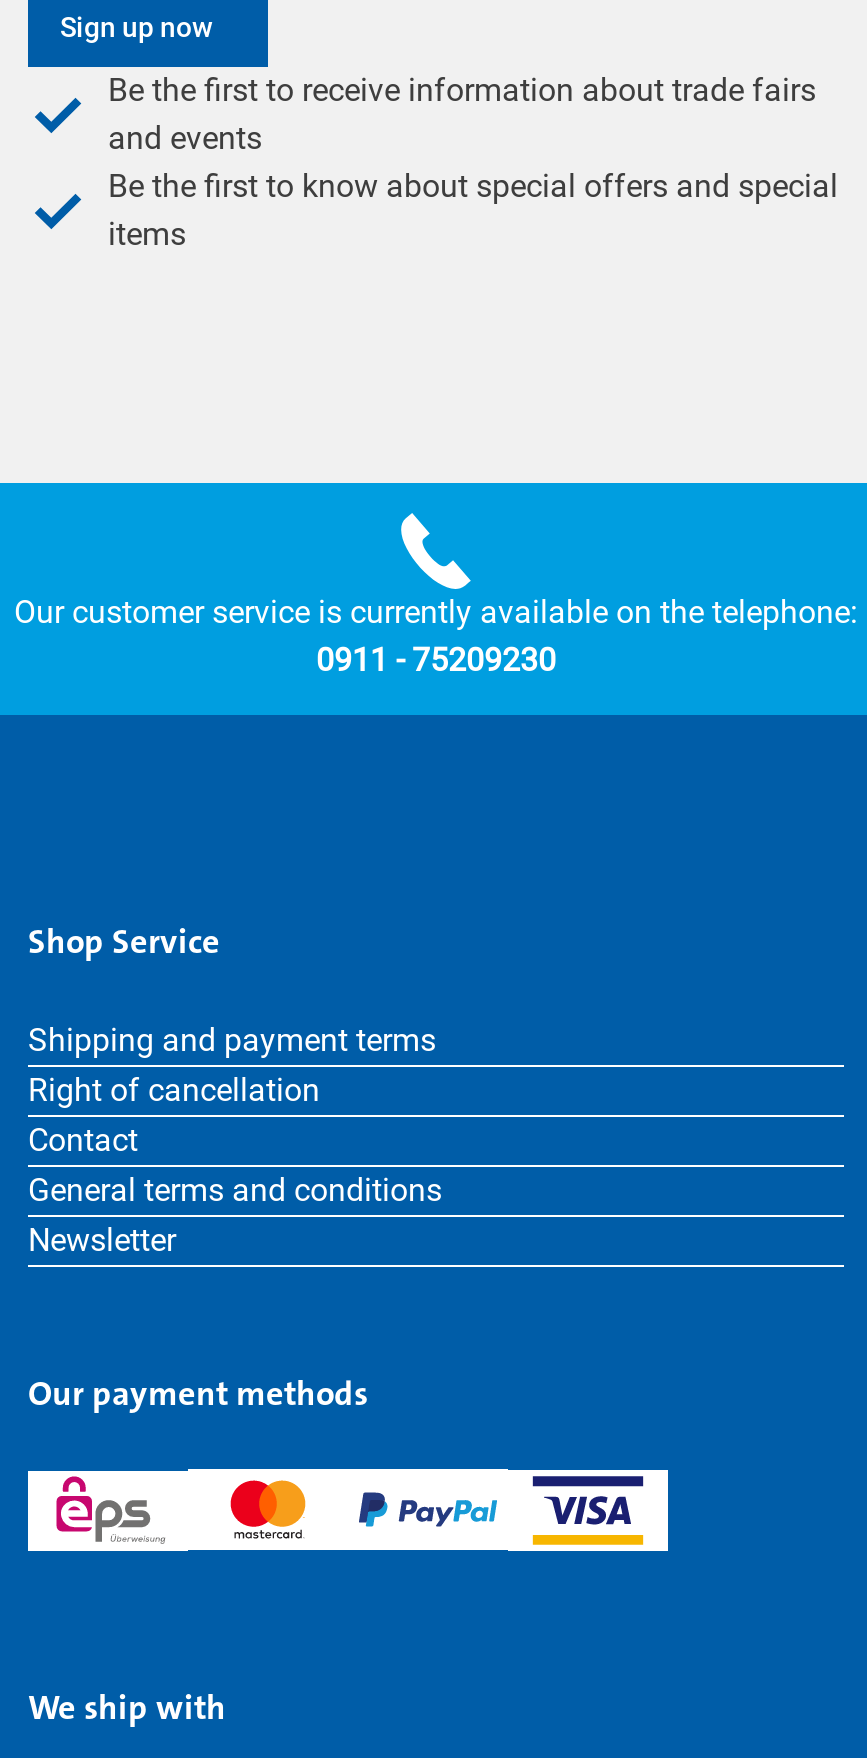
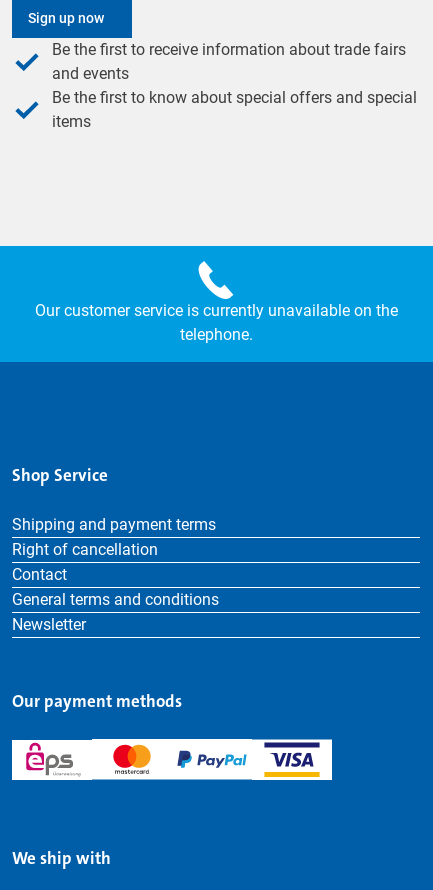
- Our customer service is currently available on the telephone:
- 0911 - 75209230
+ Our customer service is currently unavailable on the
+ telephone.
